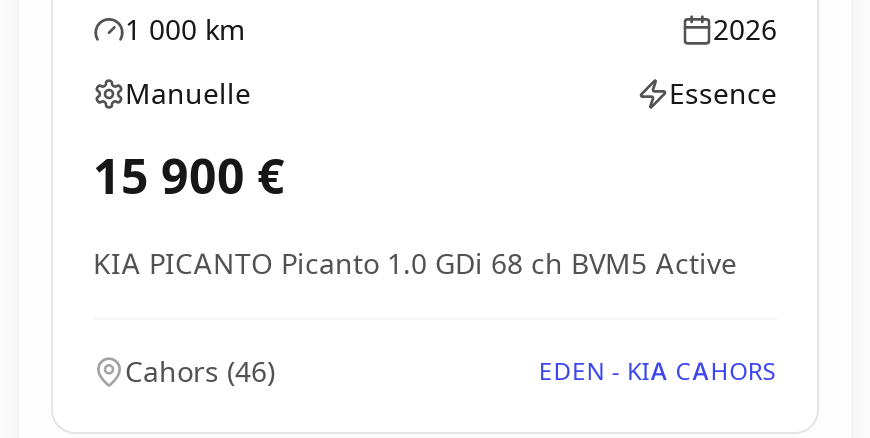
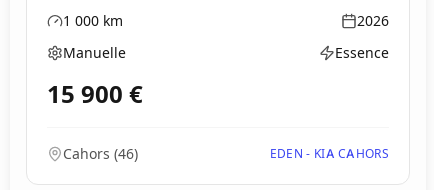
- KIA PICANTO Picanto 1.0 GDi 68 ch BVM5 Active
